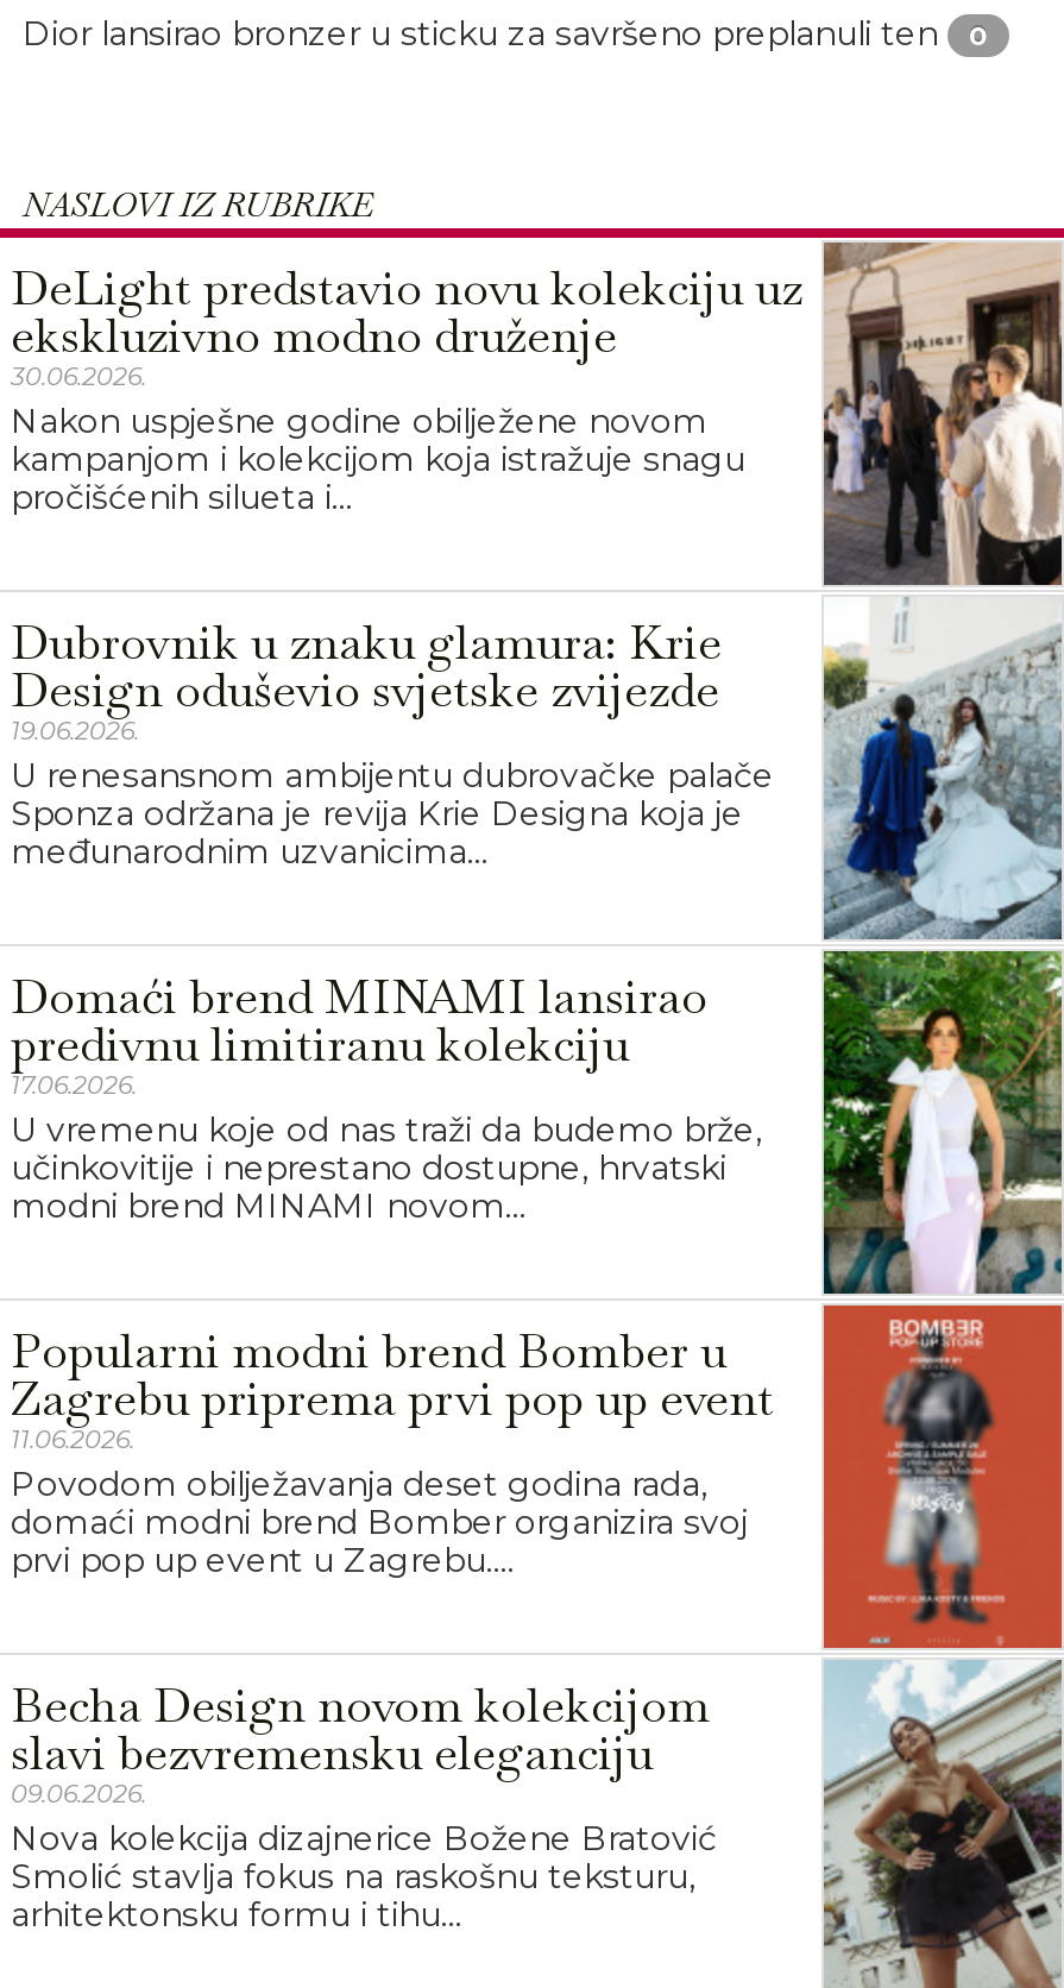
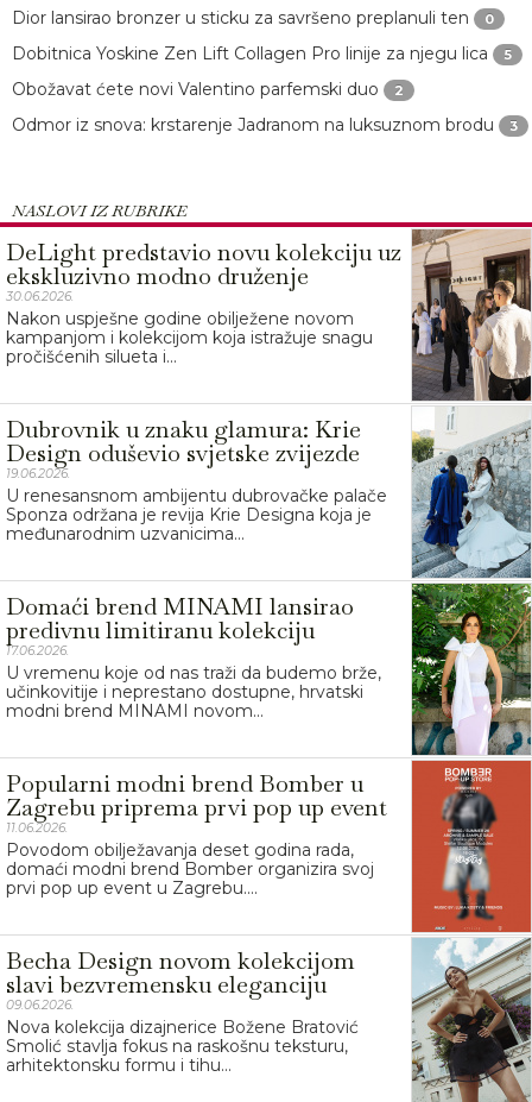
+ Dobitnica Yoskine Zen Lift Collagen Pro linije za njegu lica
+ 5
+ Obožavat ćete novi Valentino parfemski duo
+ 2
+ Odmor iz snova: krstarenje Jadranom na luksuznom brodu
+ 3
